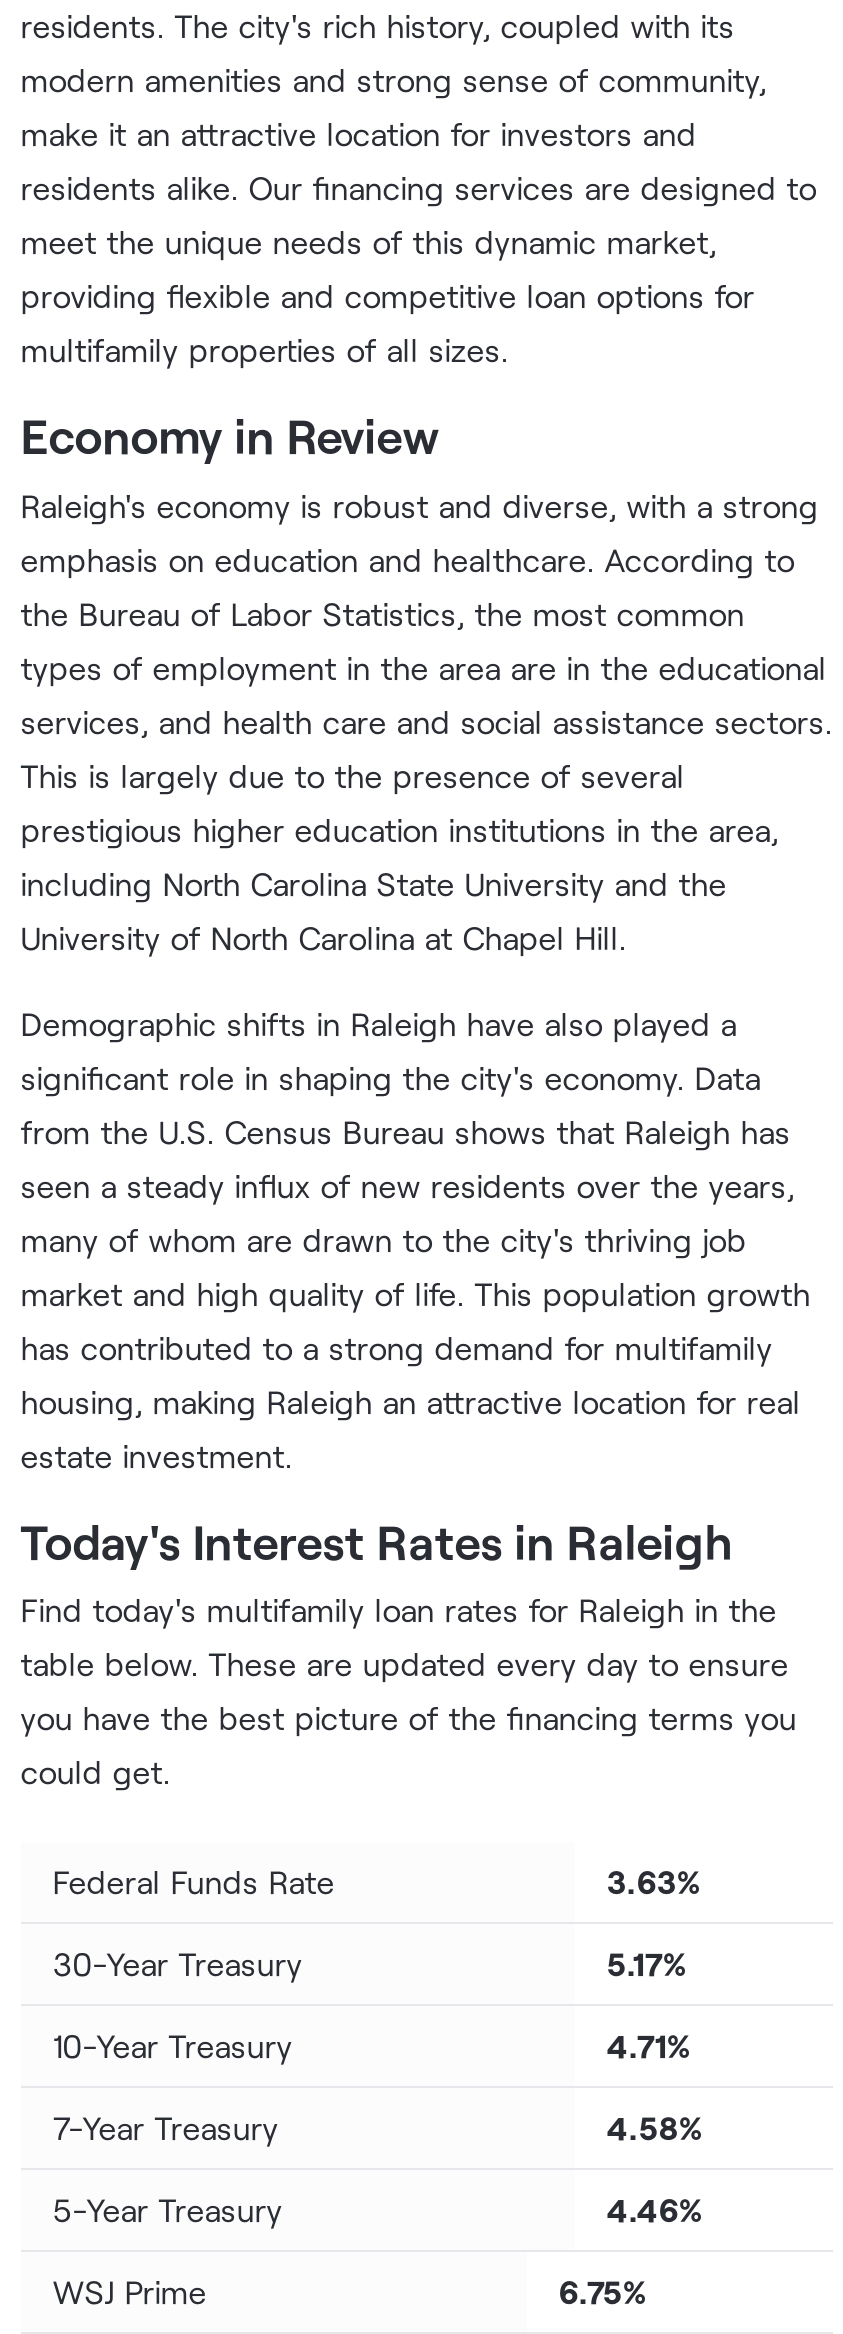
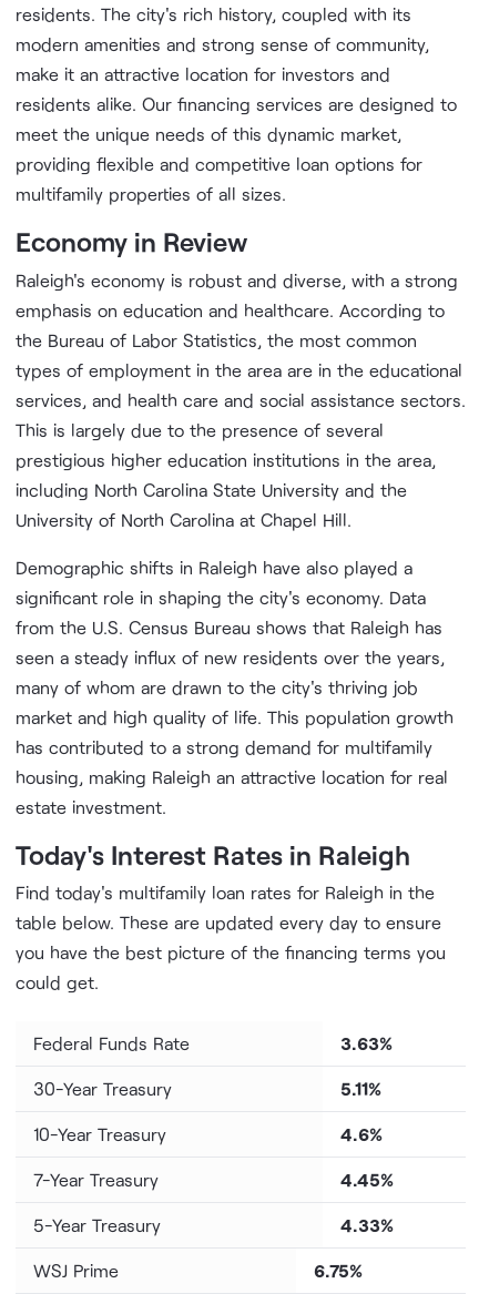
- 5.17%
+ 5.11%

- 4.71%
+ 4.6%

- 4.58%
+ 4.45%

- 4.46%
+ 4.33%
